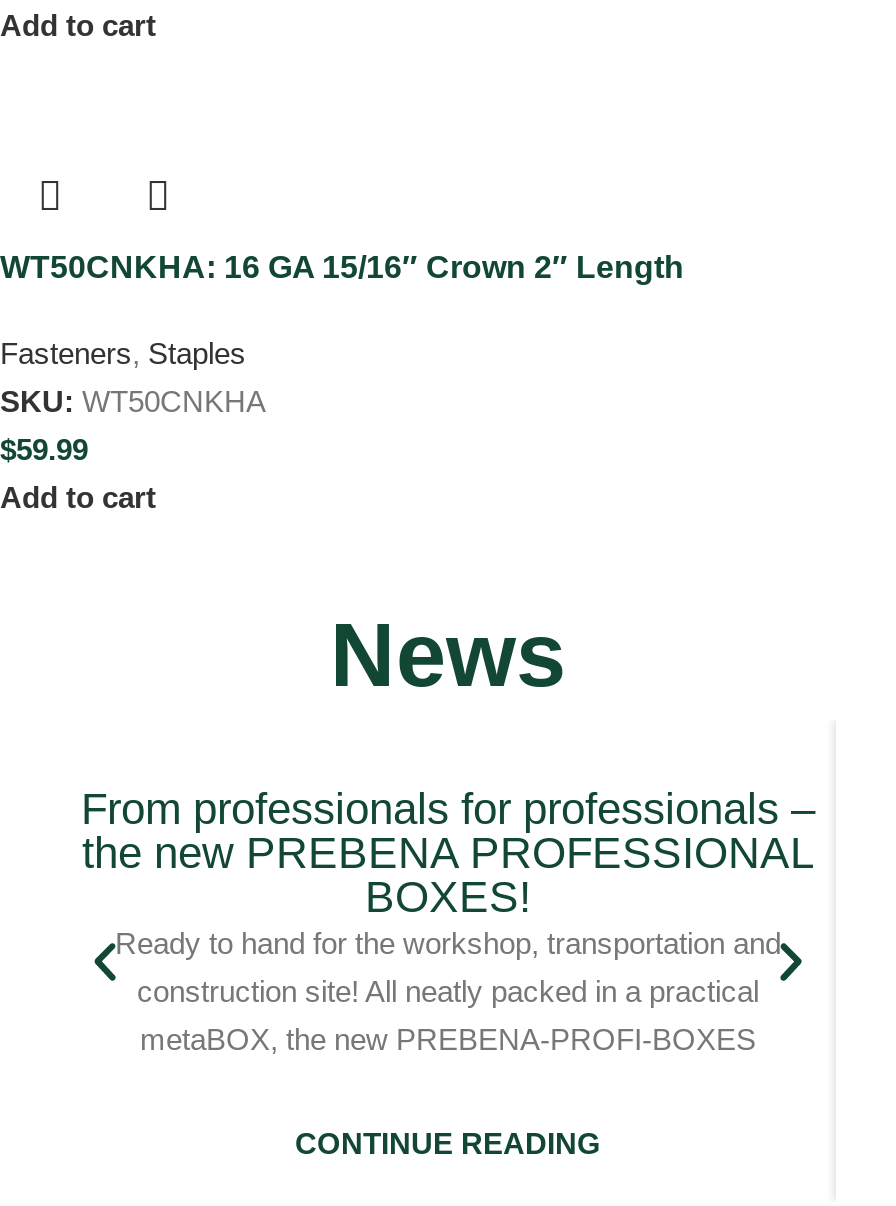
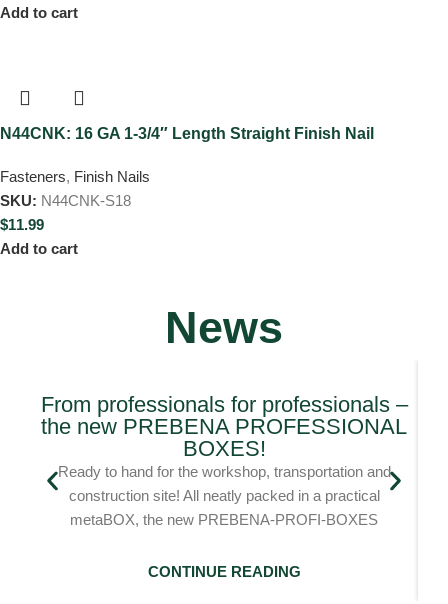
- WT50CNKHA: 16 GA 15/16″ Crown 2″ Length
+ N44CNK: 16 GA 1-3/4″ Length Straight Finish Nail

- Fasteners, Staples
- SKU: WT50CNKHA
- $59.99
+ Fasteners, Finish Nails
+ SKU: N44CNK-S18
+ $11.99
